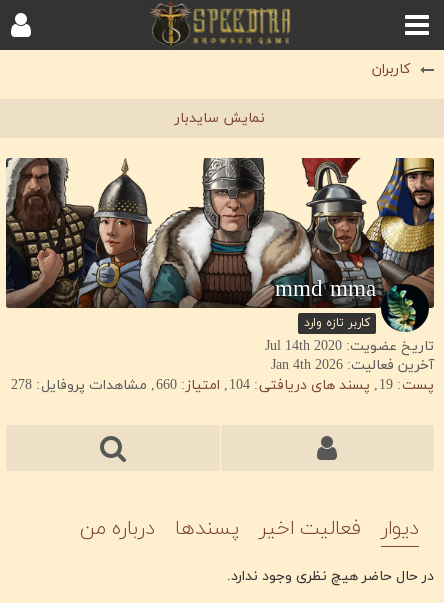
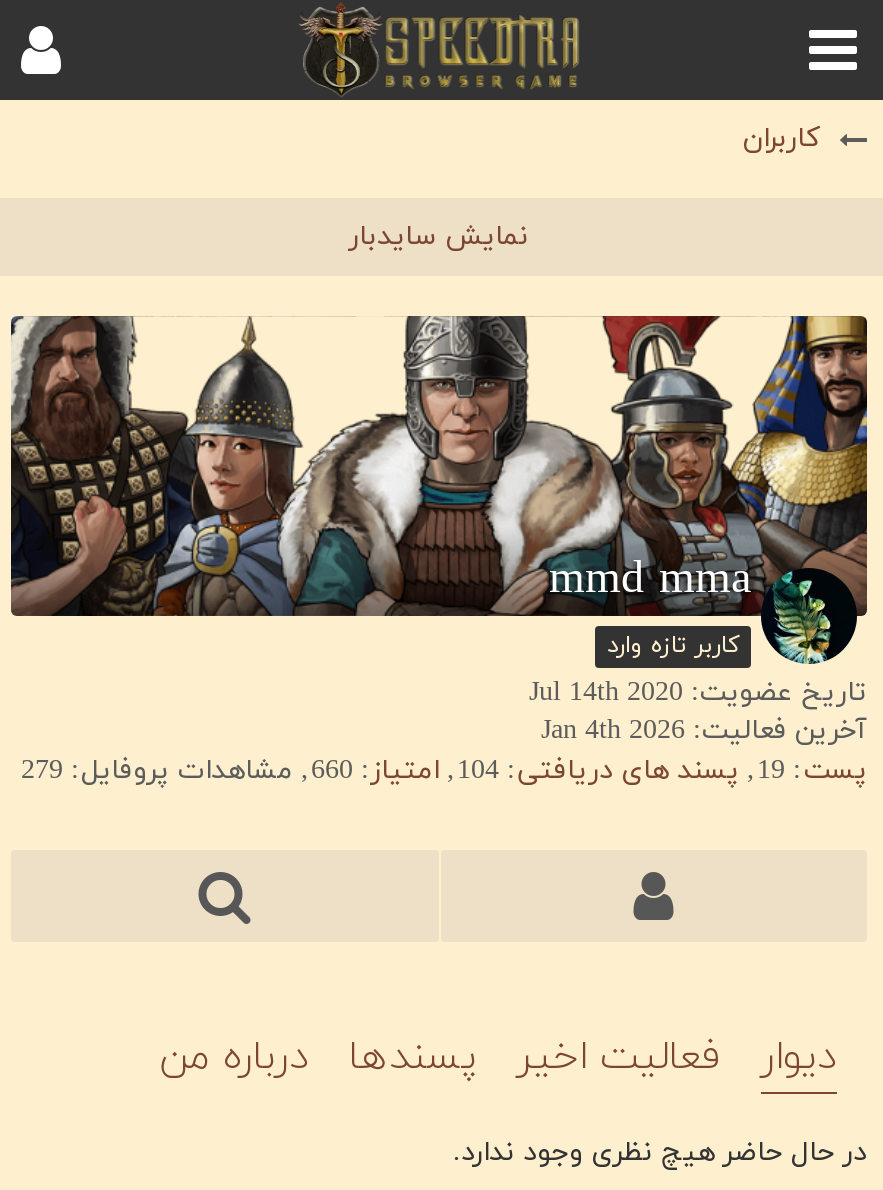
- پست 19 پسند های دریافتی 104 امتیاز 660 مشاهدات پروفایل 278
+ پست 19 پسند های دریافتی 104 امتیاز 660 مشاهدات پروفایل 279
